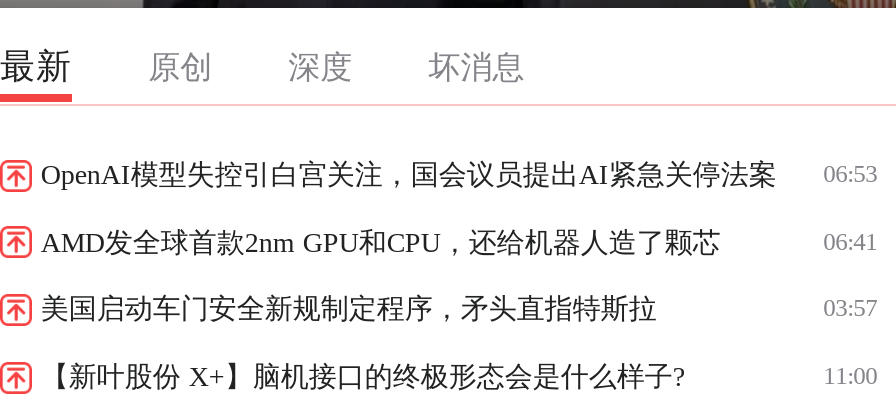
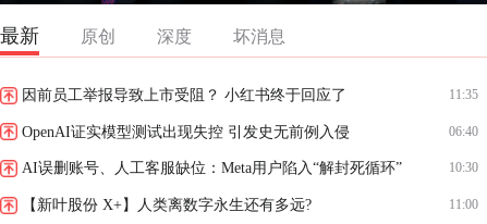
- OpenAI模型失控引白宫关注，国会议员提出AI紧急关停法案
- 06:53
+ 因前员工举报导致上市受阻？ 小红书终于回应了
+ 11:35

- AMD发全球首款2nm GPU和CPU，还给机器人造了颗芯
- 06:41
+ OpenAI证实模型测试出现失控 引发史无前例入侵
+ 06:40

- 美国启动车门安全新规制定程序，矛头直指特斯拉
- 03:57
+ AI误删账号、人工客服缺位：Meta用户陷入“解封死循环”
+ 10:30

- 【新叶股份 X+】脑机接口的终极形态会是什么样子?
+ 【新叶股份 X+】人类离数字永生还有多远?
